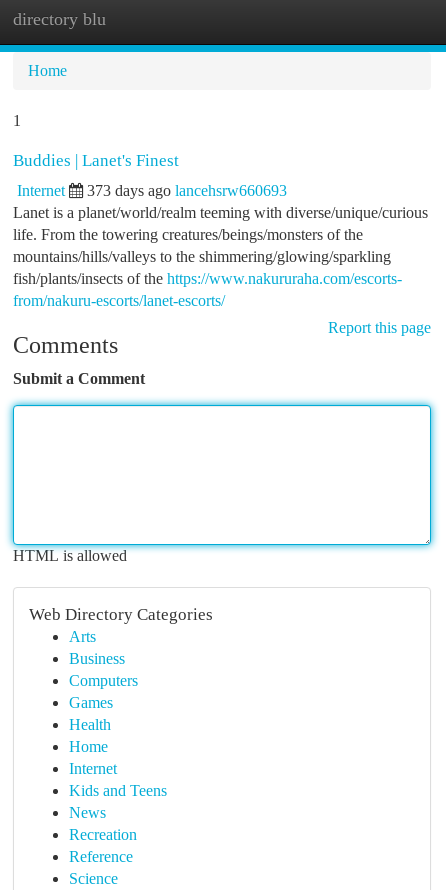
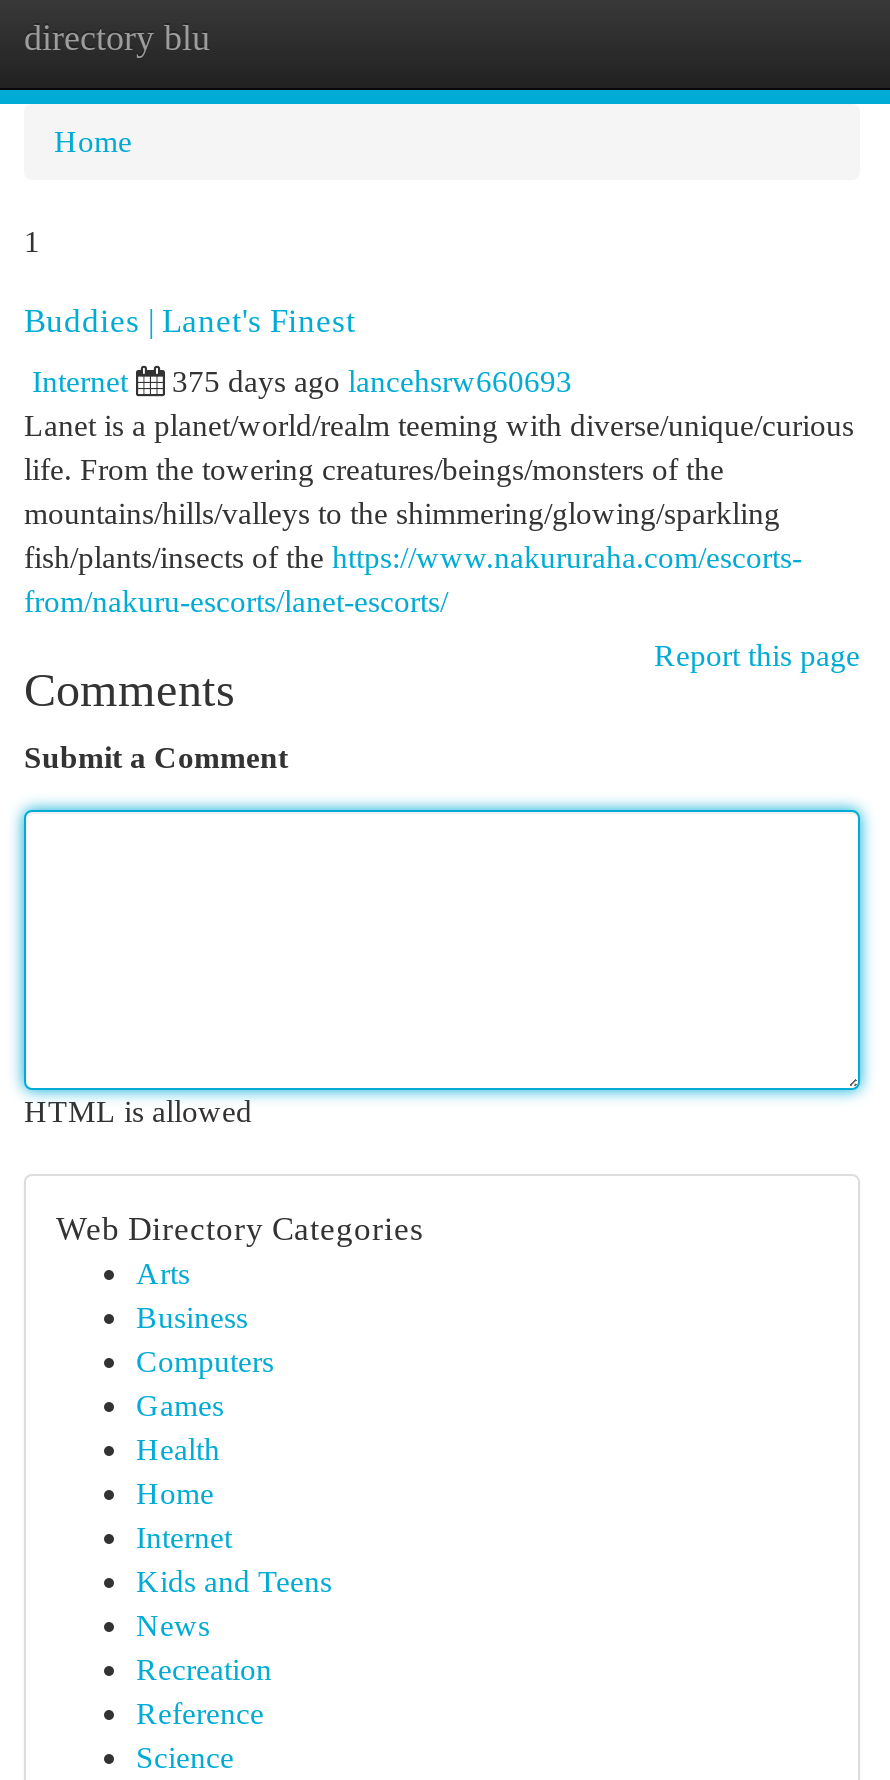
- 373 days ago lancehsrw660693
+ 375 days ago lancehsrw660693
